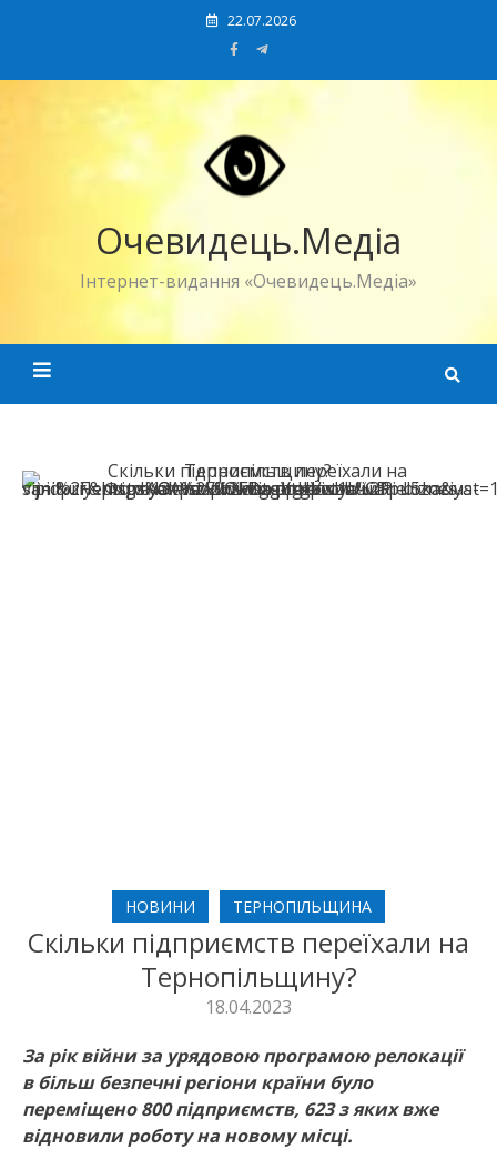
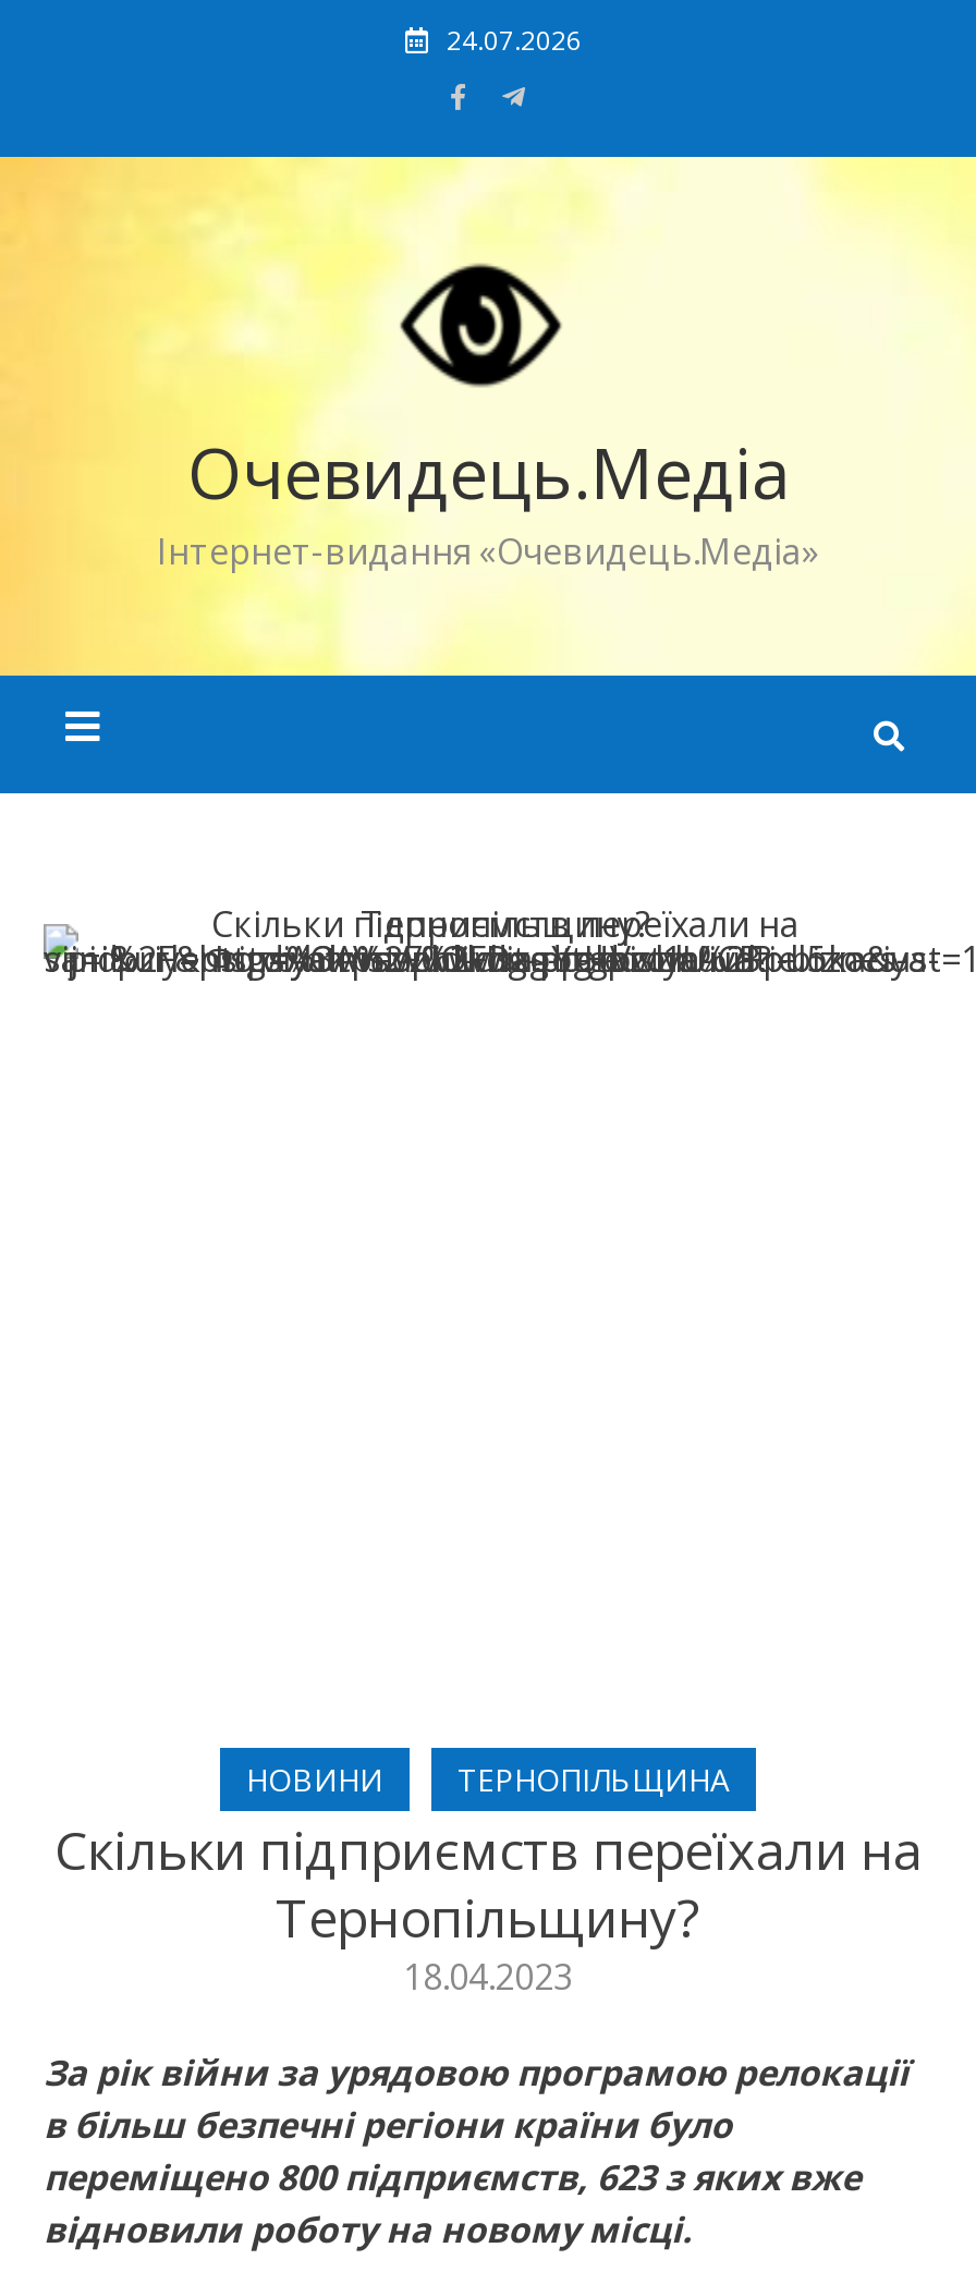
- 22.07.2026
+ 24.07.2026
